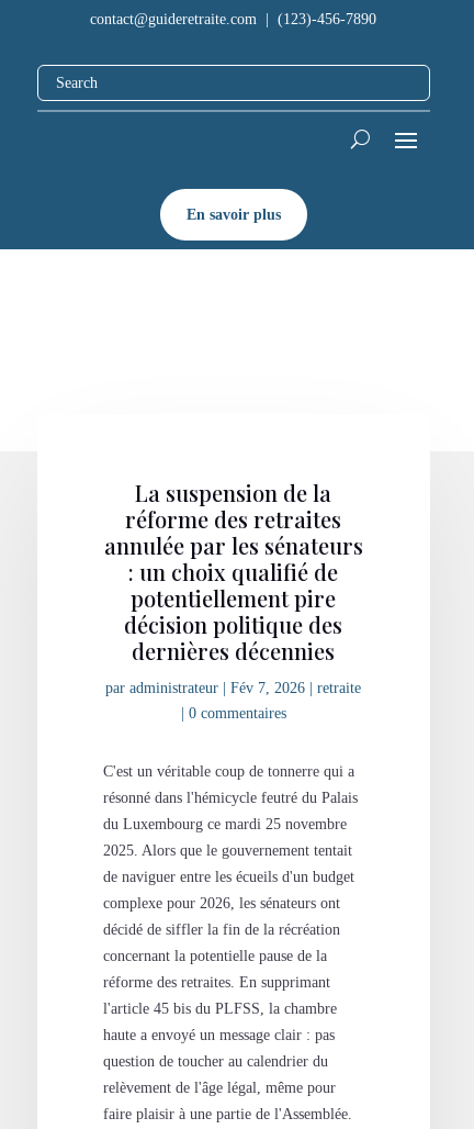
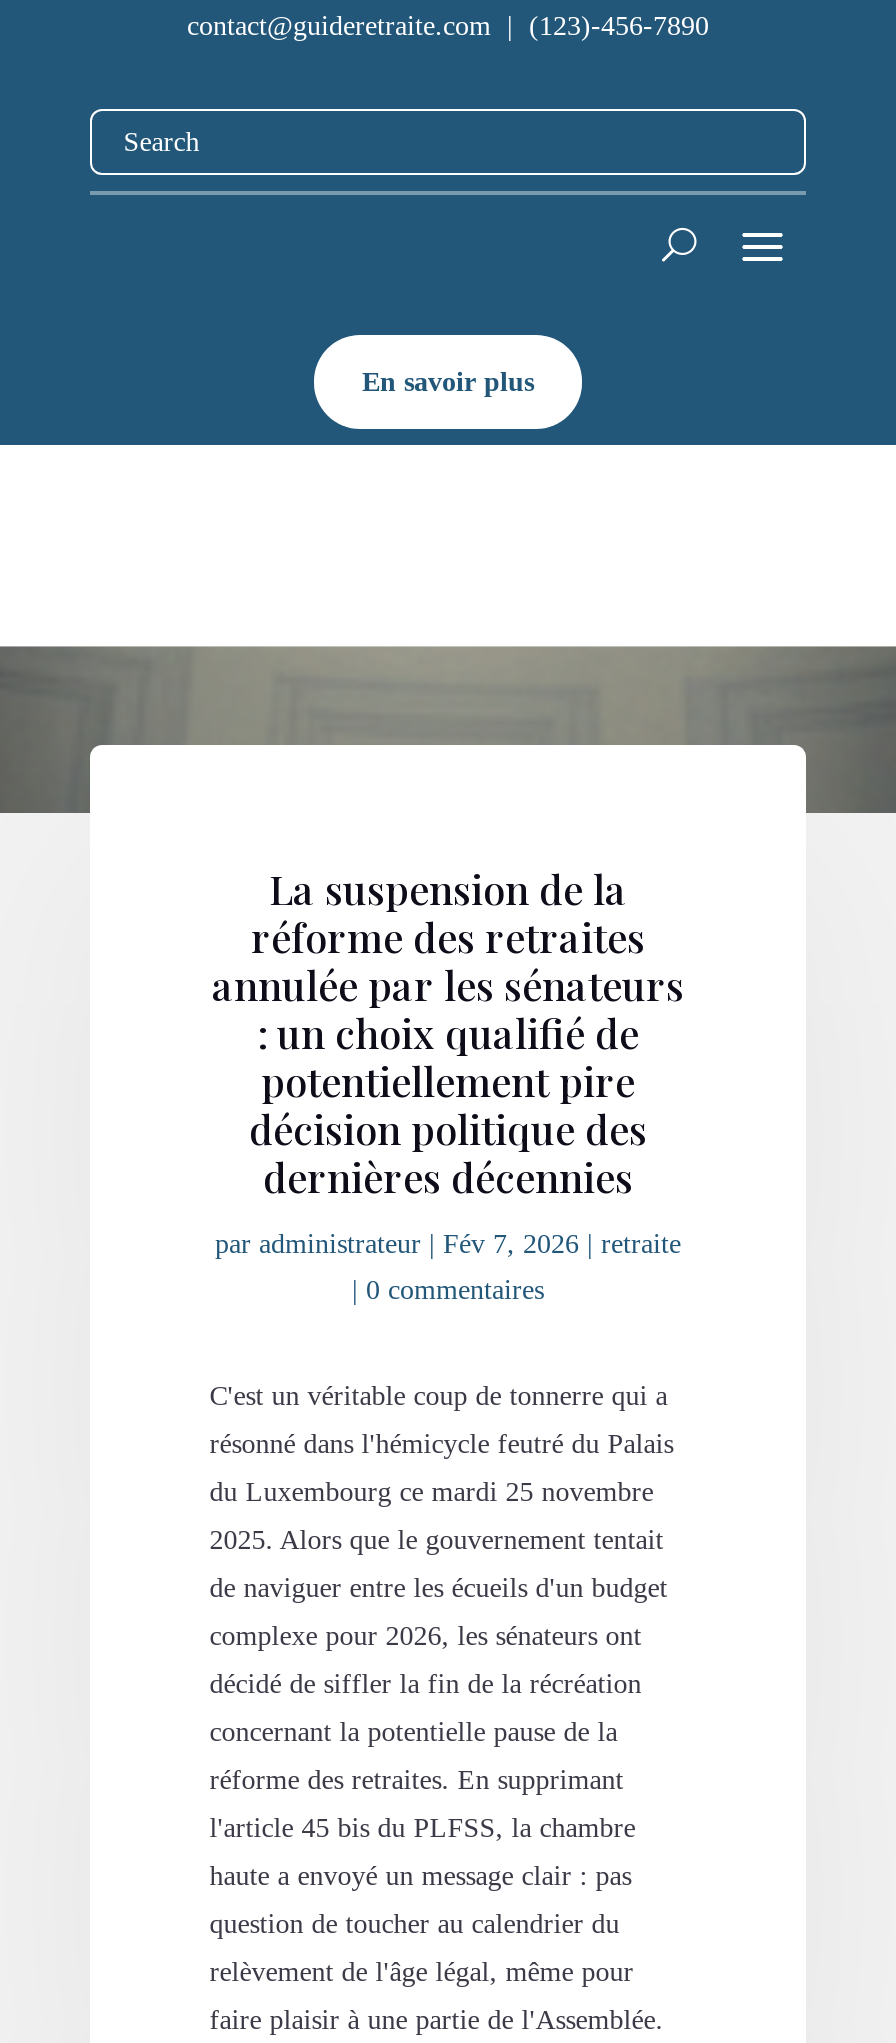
+ [image]
